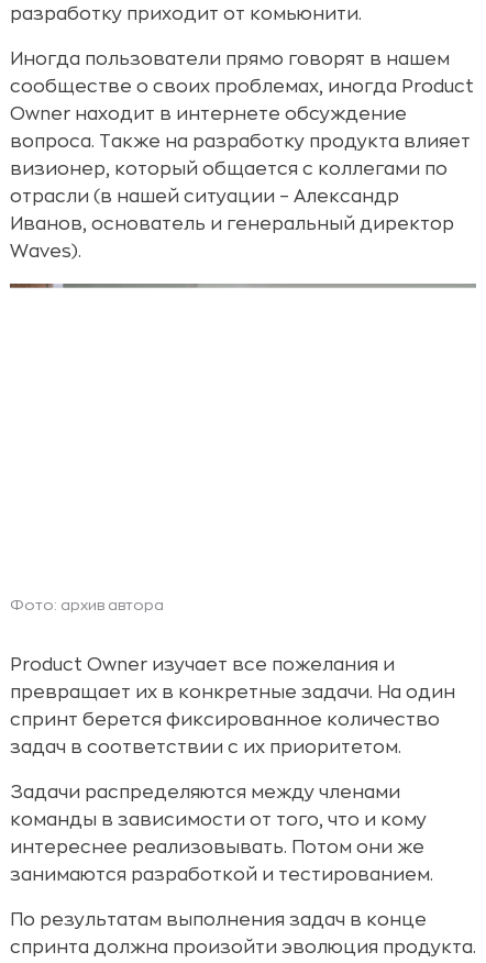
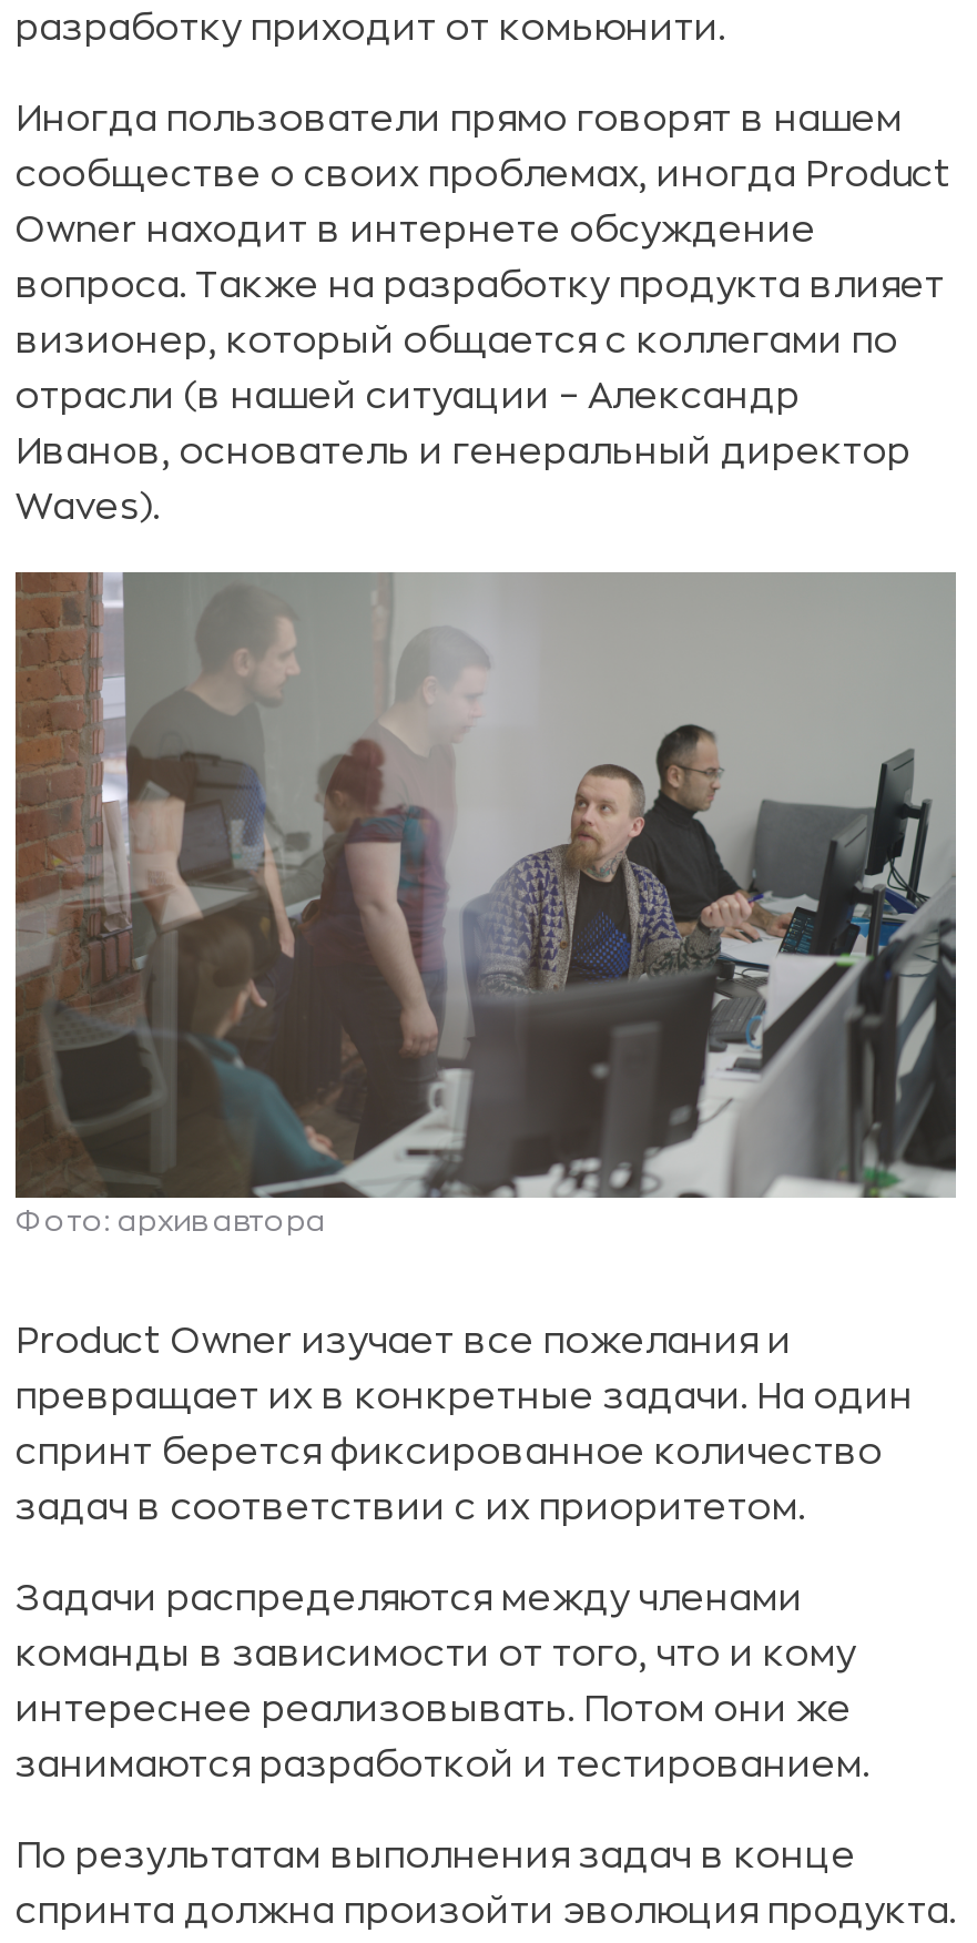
+ [image]
